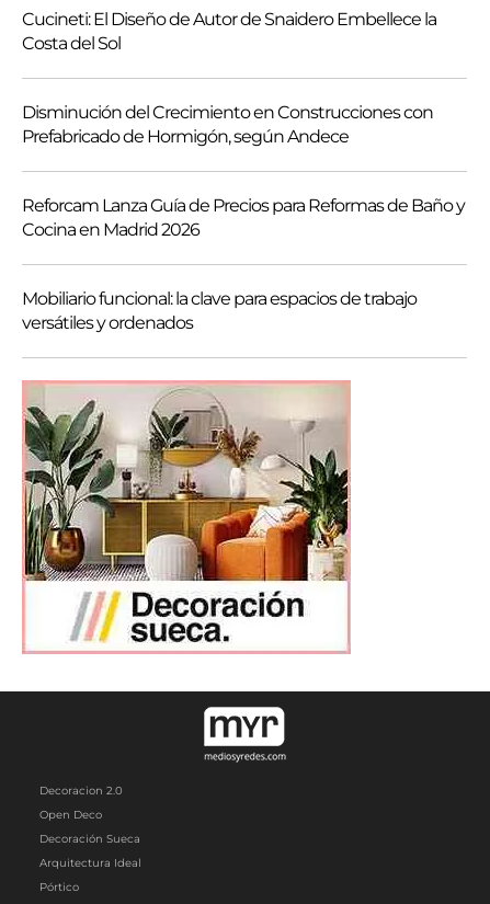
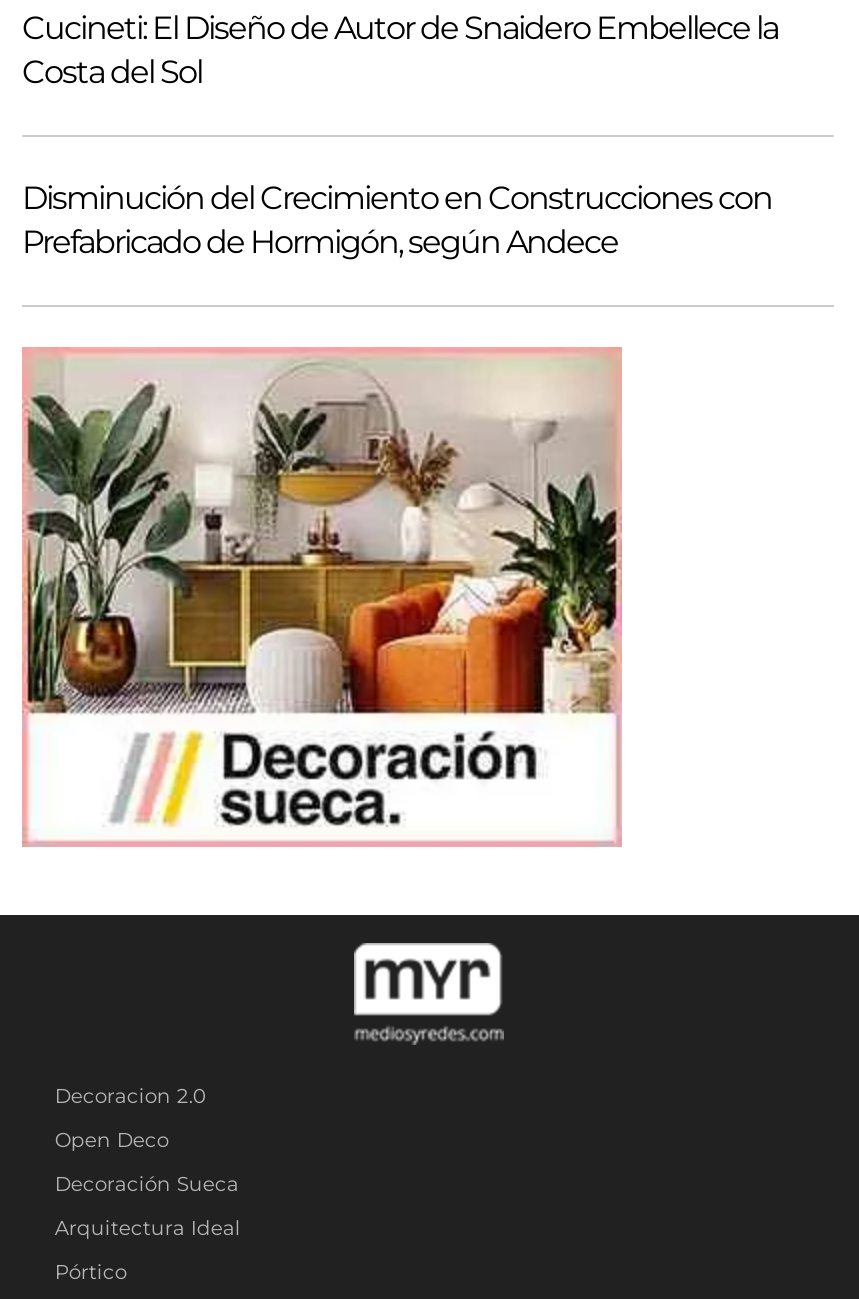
- Reforcam Lanza Guía de Precios para Reformas de Baño y
- Cocina en Madrid 2026
- Mobiliario funcional: la clave para espacios de trabajo
- versátiles y ordenados
